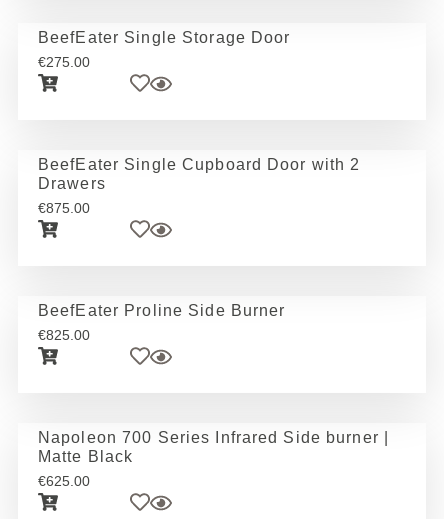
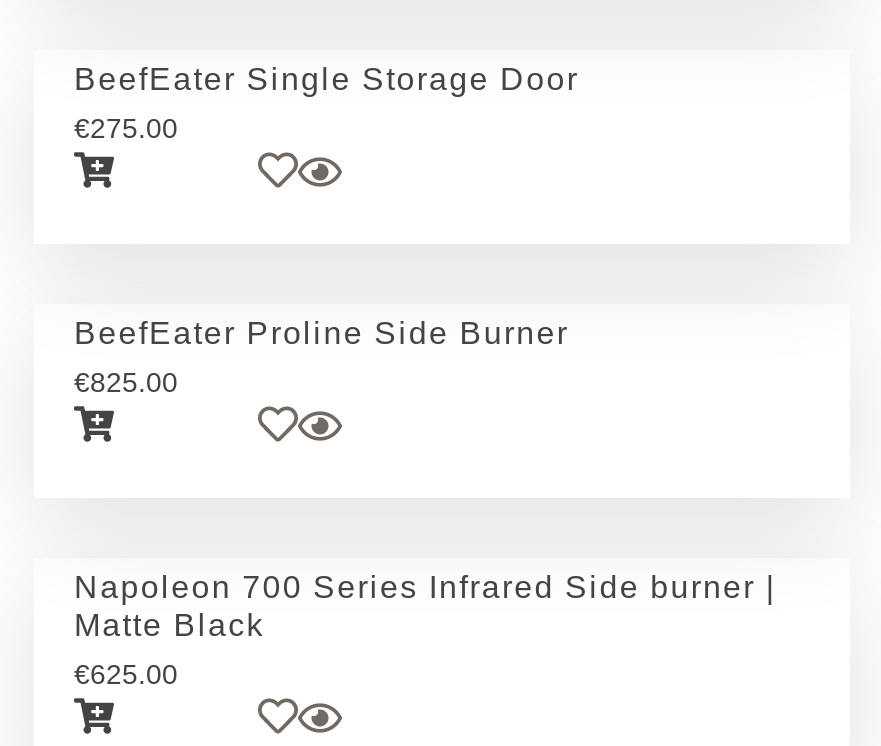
- BeefEater Single Cupboard Door with 2
- Drawers
- €875.00
